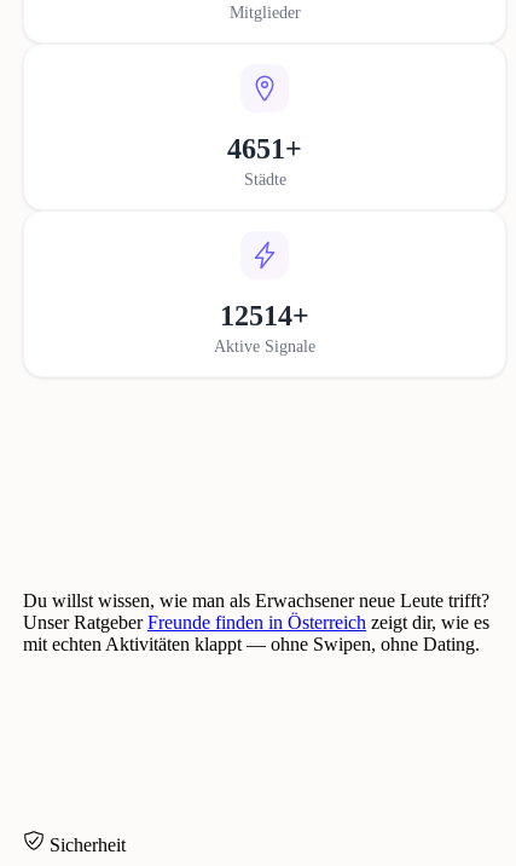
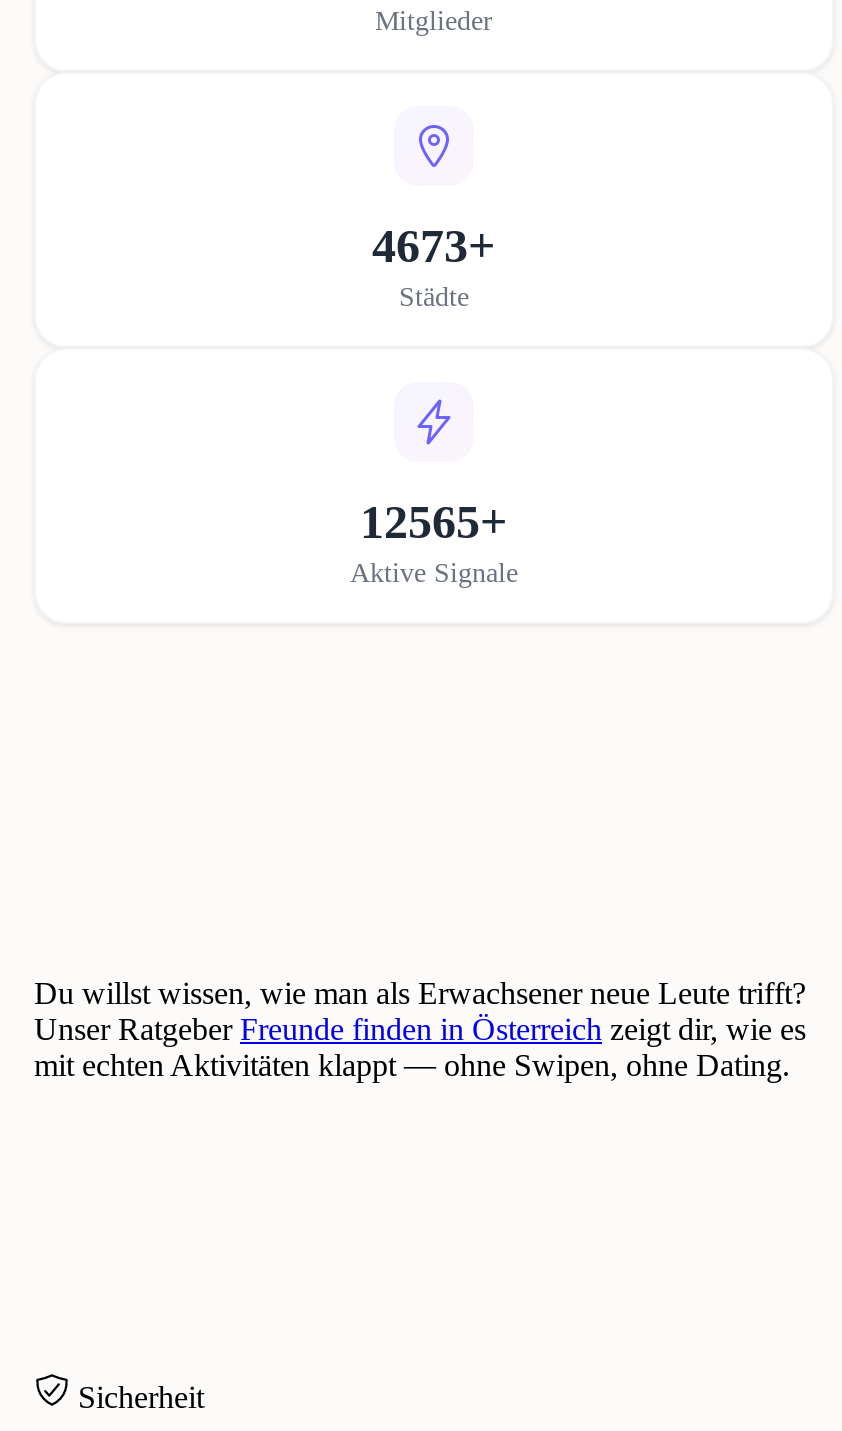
- 4651+
+ 4673+

- 12514+
+ 12565+
